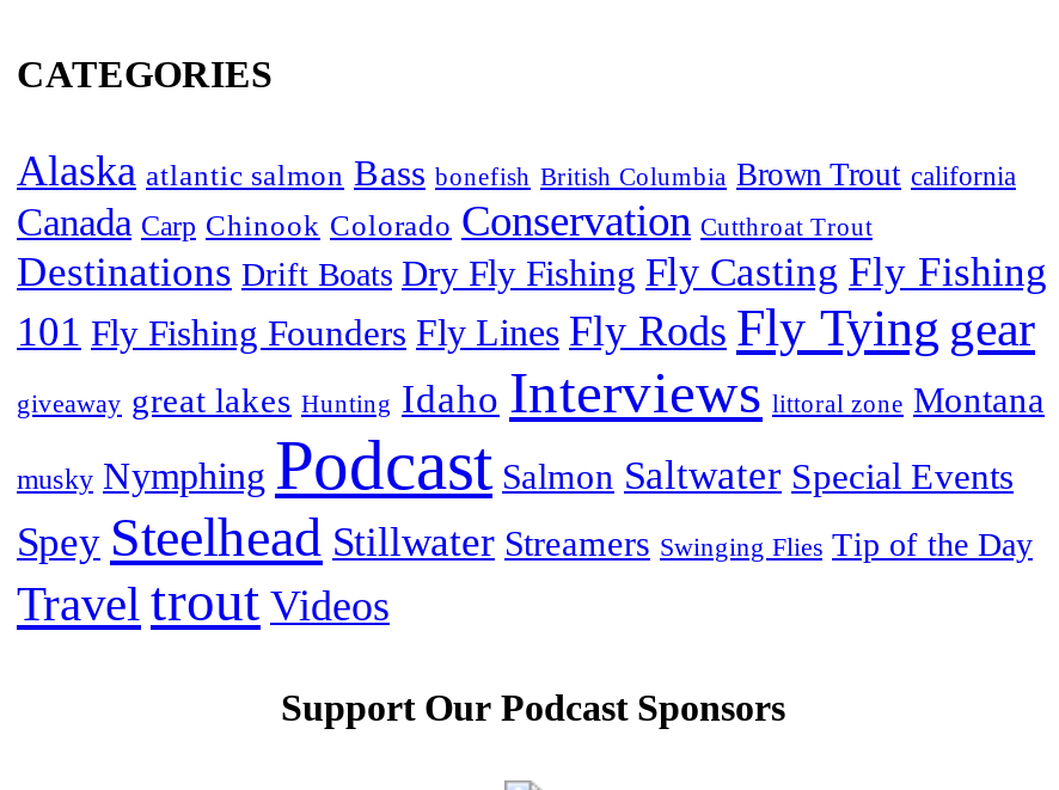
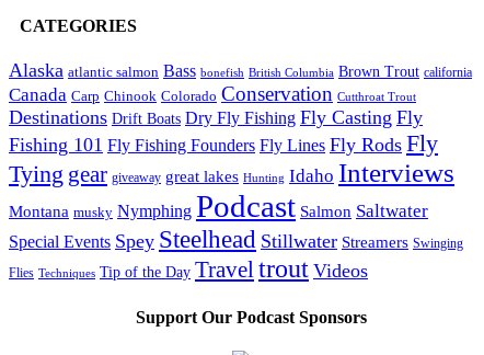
- Destinations Drift Boats Dry Fly Fishing Fly Casting Fly Fishing
- 101 Fly Fishing Founders Fly Lines Fly Rods Fly Tying gear
- giveaway great lakes Hunting Idaho Interviews littoral zone Montana
- musky Nymphing Podcast Salmon Saltwater Special Events
- Spey Steelhead Stillwater Streamers Swinging Flies Tip of the Day
- Travel trout Videos
+ Destinations Drift Boats Dry Fly Fishing Fly Casting Fly
+ Fishing 101 Fly Fishing Founders Fly Lines Fly Rods Fly
+ Tying gear giveaway great lakes Hunting Idaho Interviews
+ Montana musky Nymphing Podcast Salmon Saltwater
+ Special Events Spey Steelhead Stillwater Streamers Swinging
+ Flies Techniques Tip of the Day Travel trout Videos
